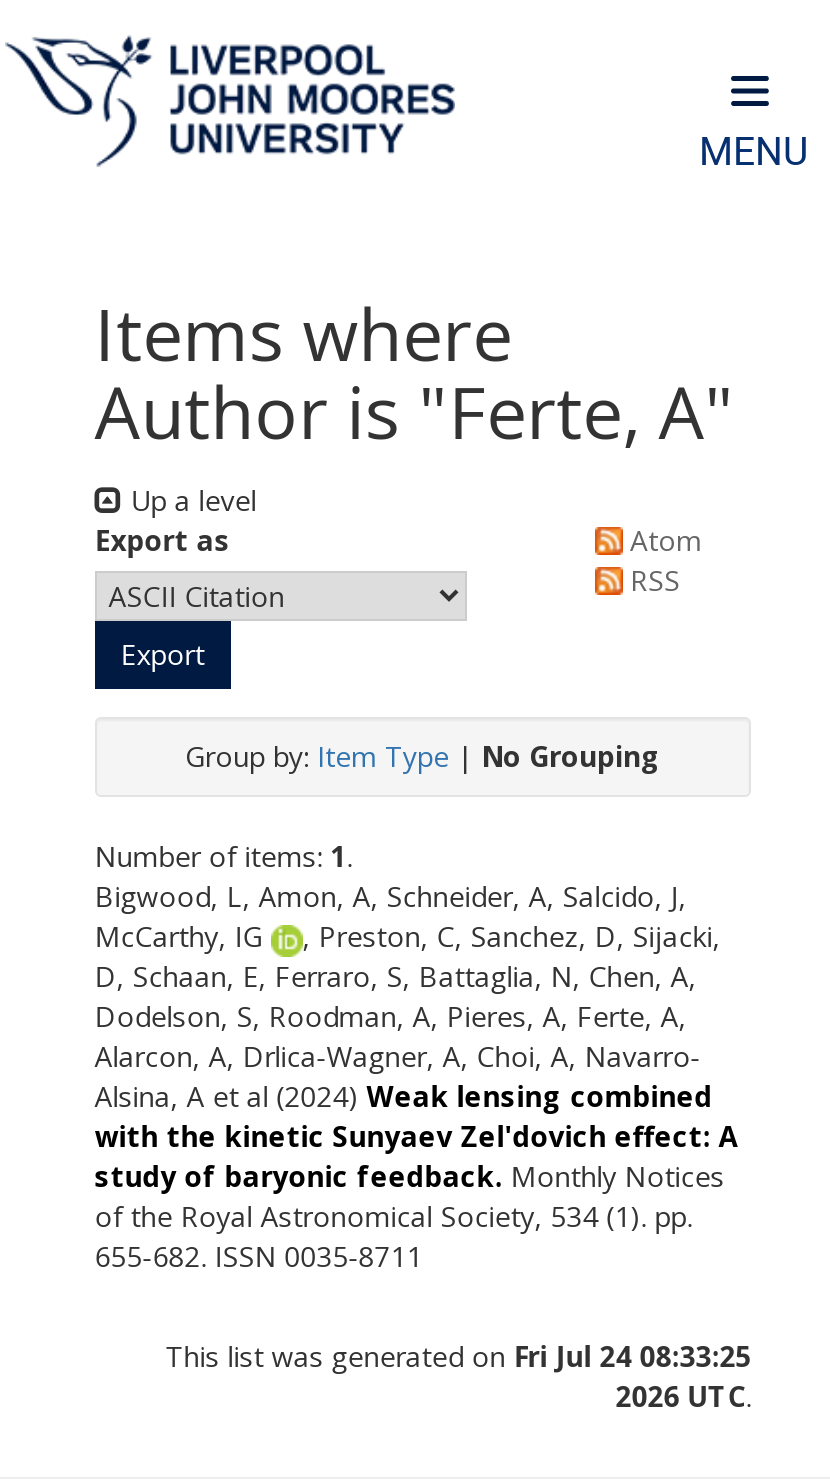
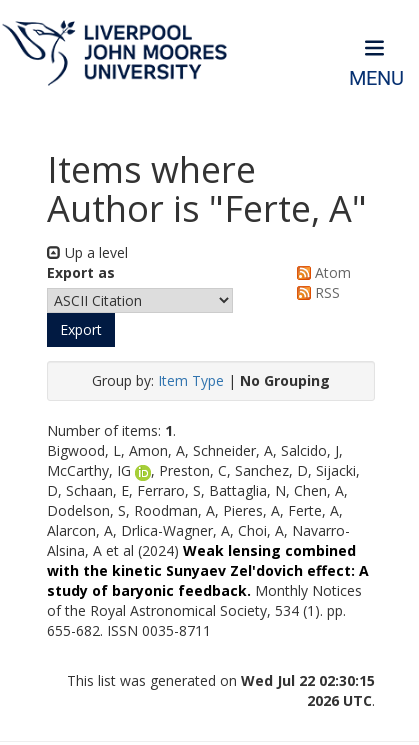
- This list was generated on Fri Jul 24 08:33:25
+ This list was generated on Wed Jul 22 02:30:15
